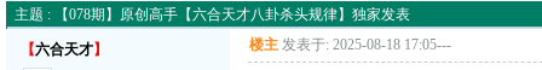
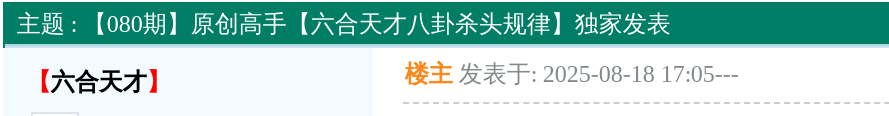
- 主题 : 【078期】原创高手【六合天才八卦杀头规律】独家发表
+ 主题 : 【080期】原创高手【六合天才八卦杀头规律】独家发表
